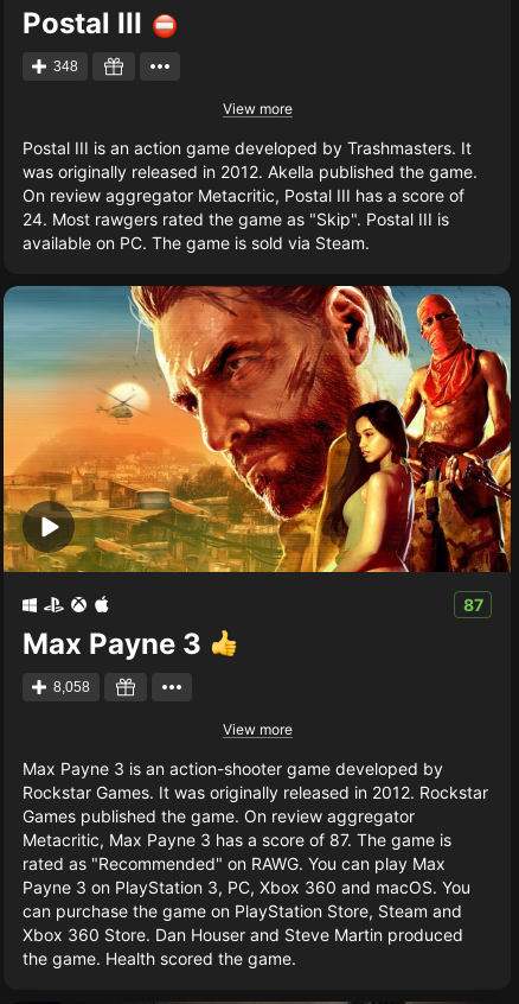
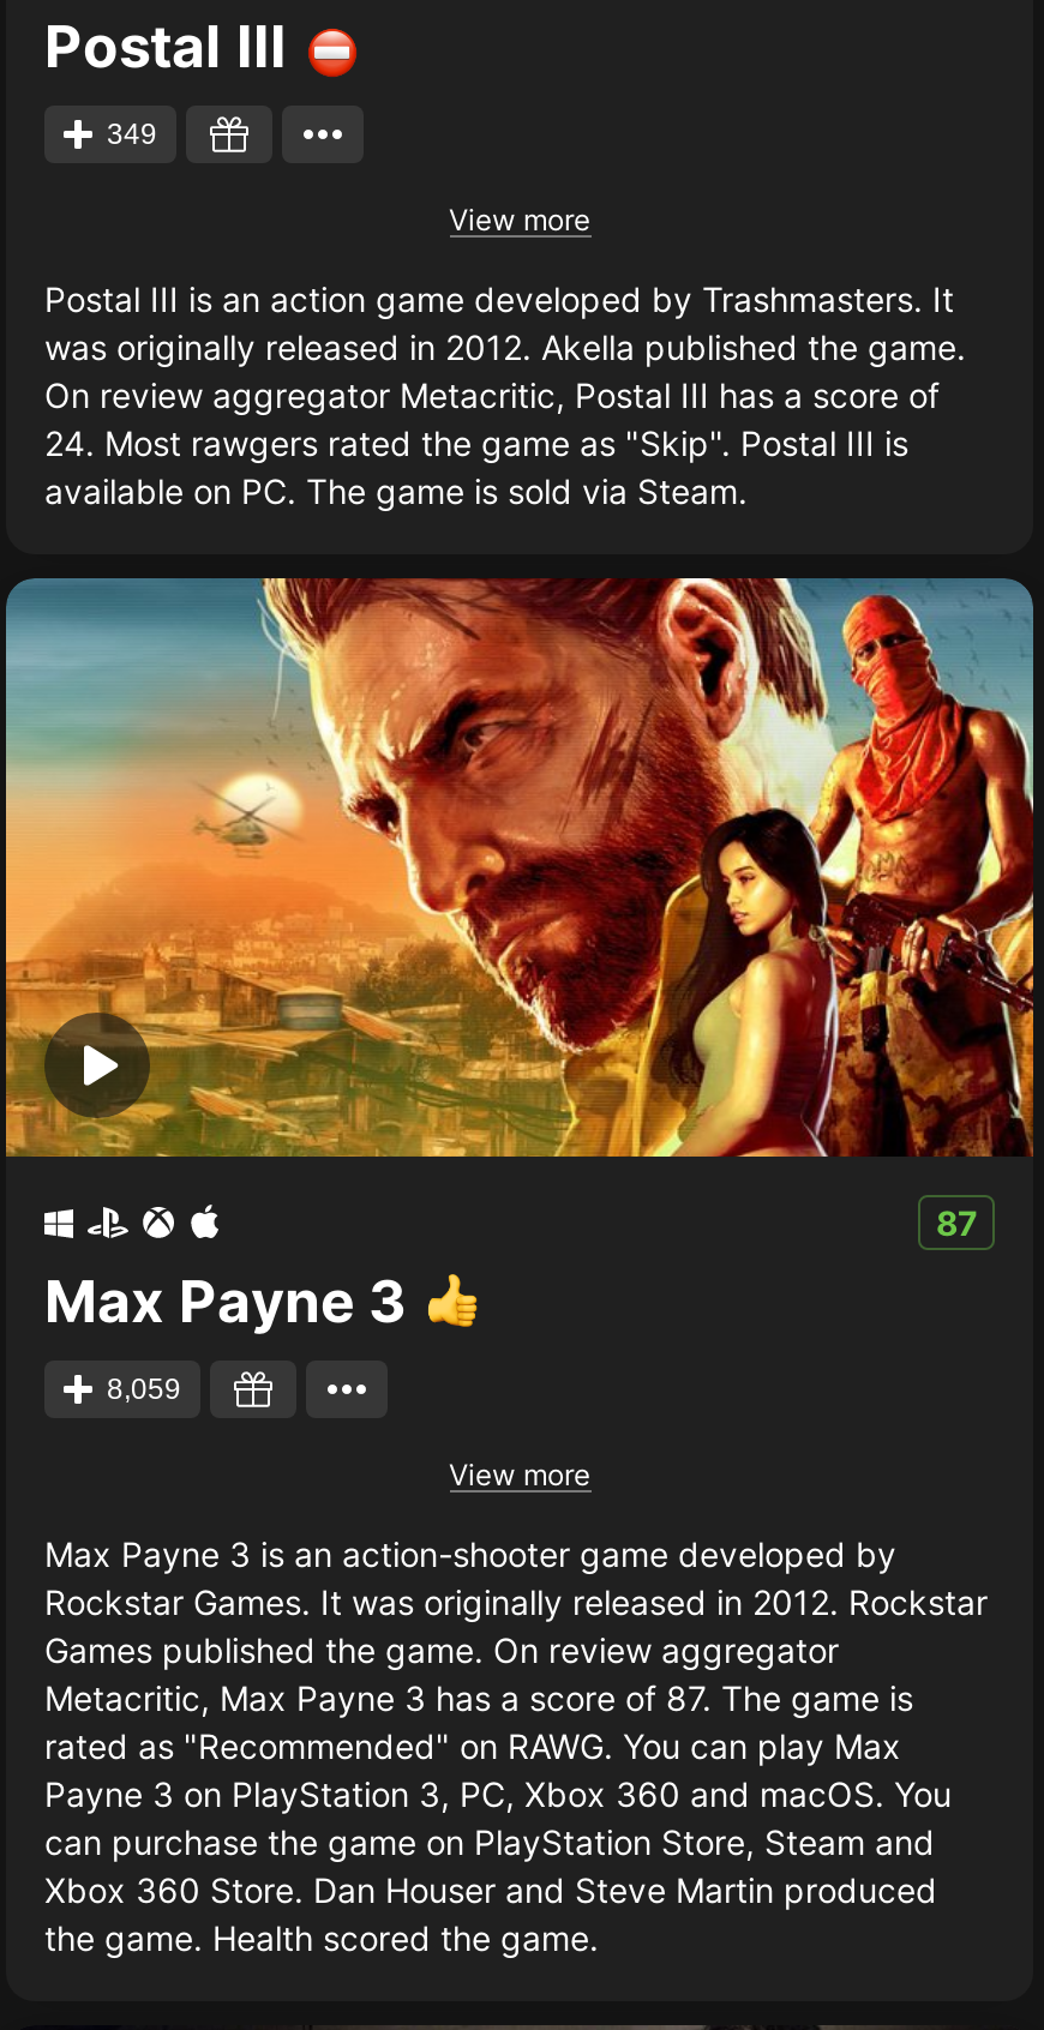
- 348
+ 349

- 8,058
+ 8,059
